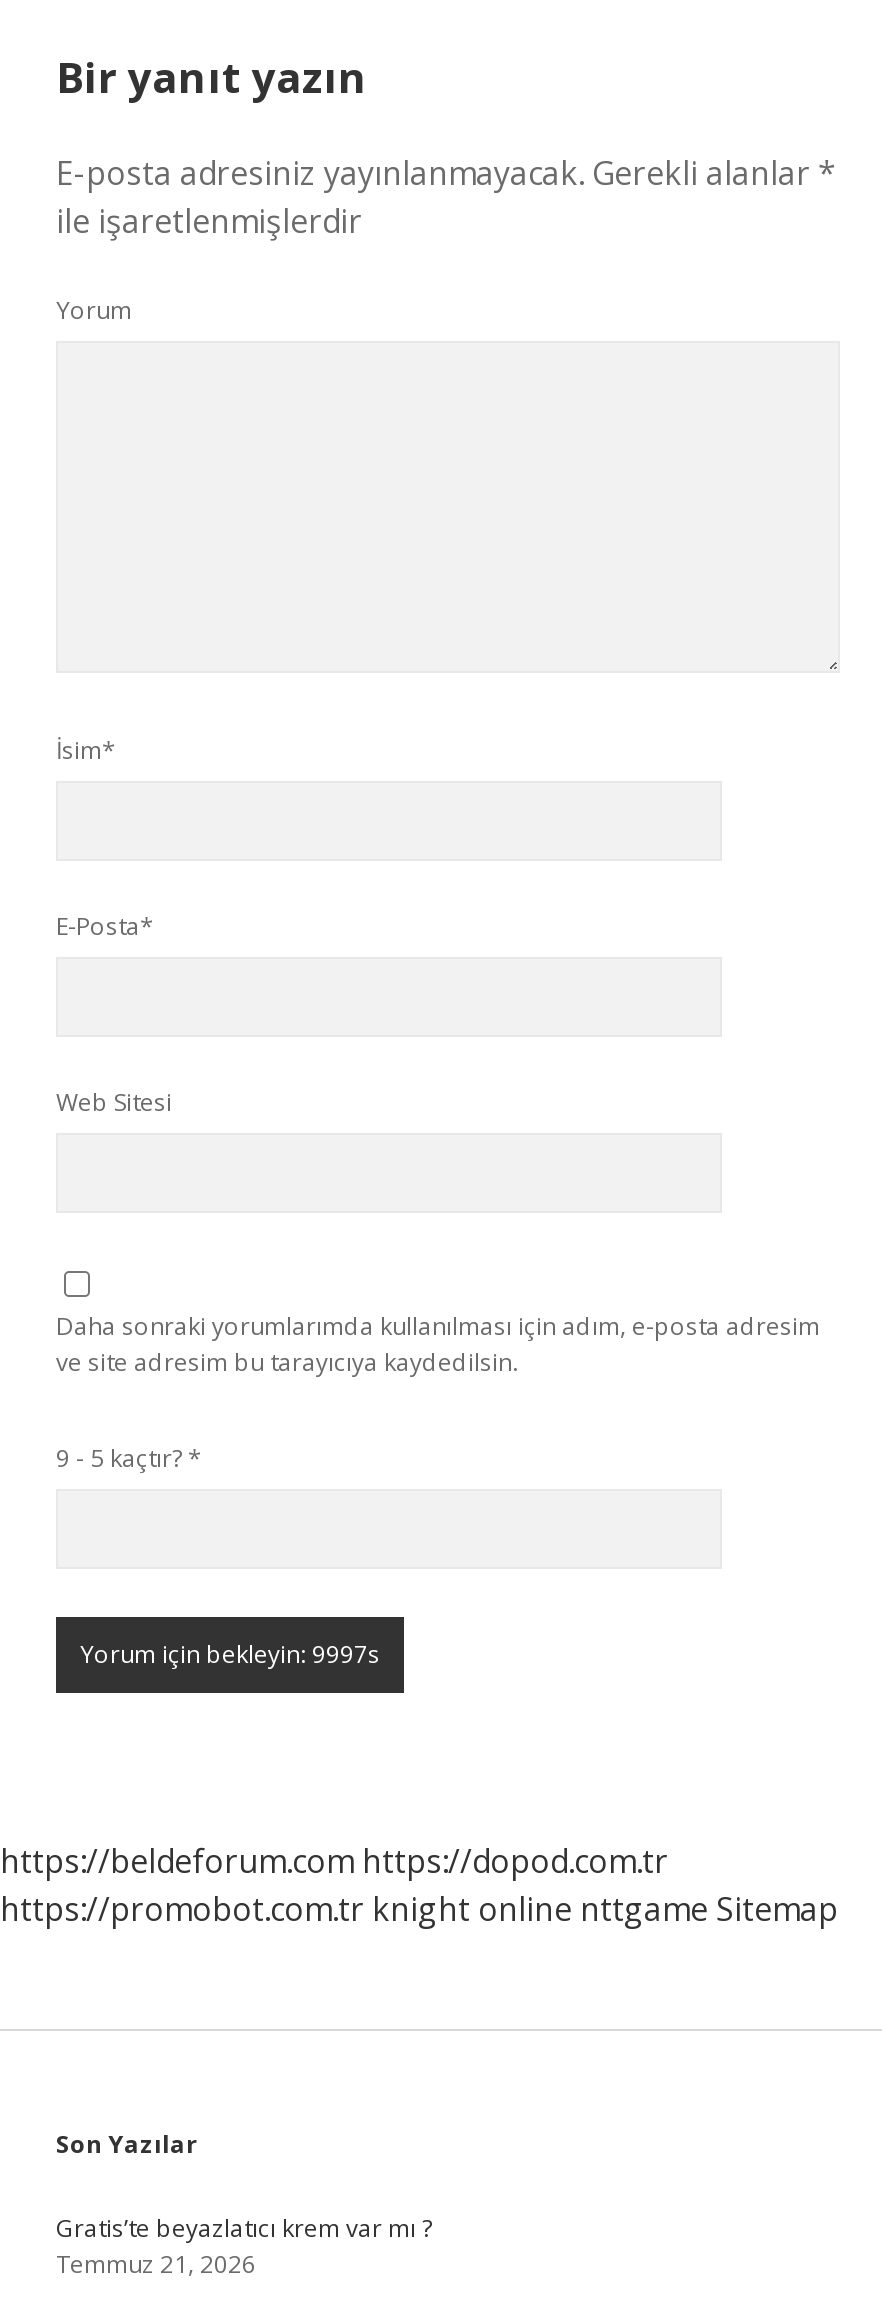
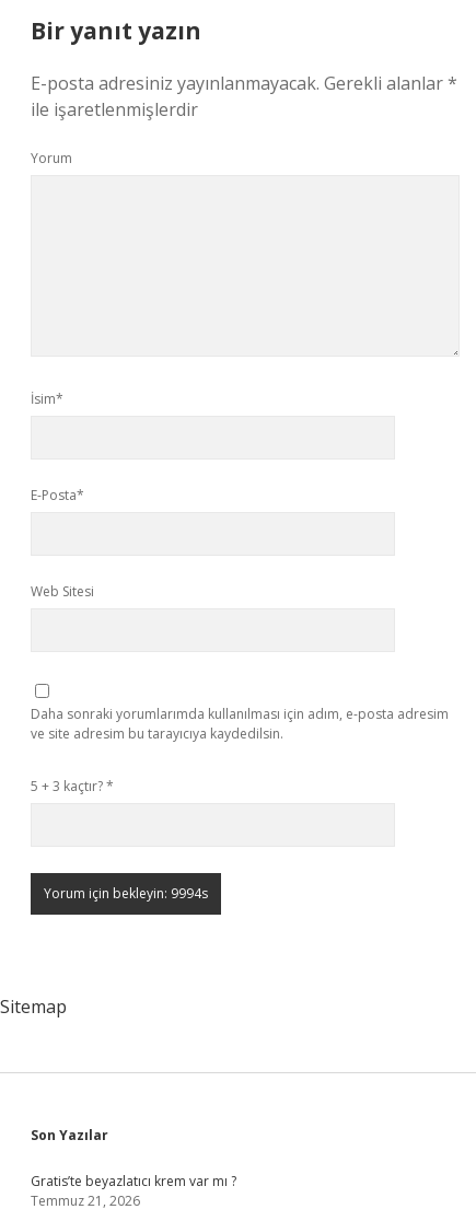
- 9 - 5 kaçtır? *
+ 5 + 3 kaçtır? *

- https://beldeforum.com https://dopod.com.tr
- https://promobot.com.tr knight online nttgame Sitemap
+ Sitemap
